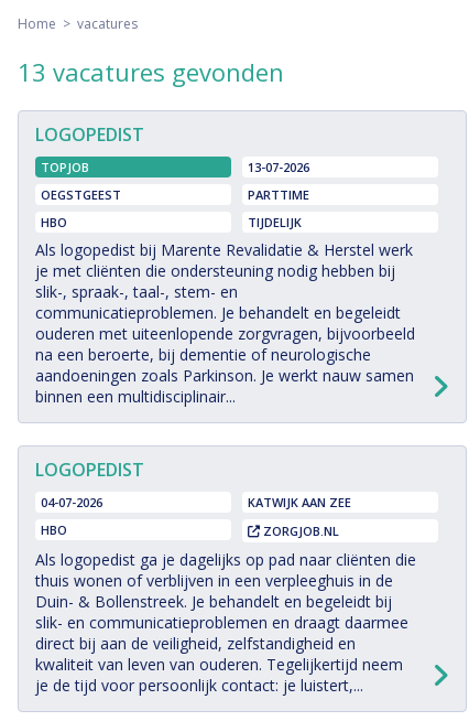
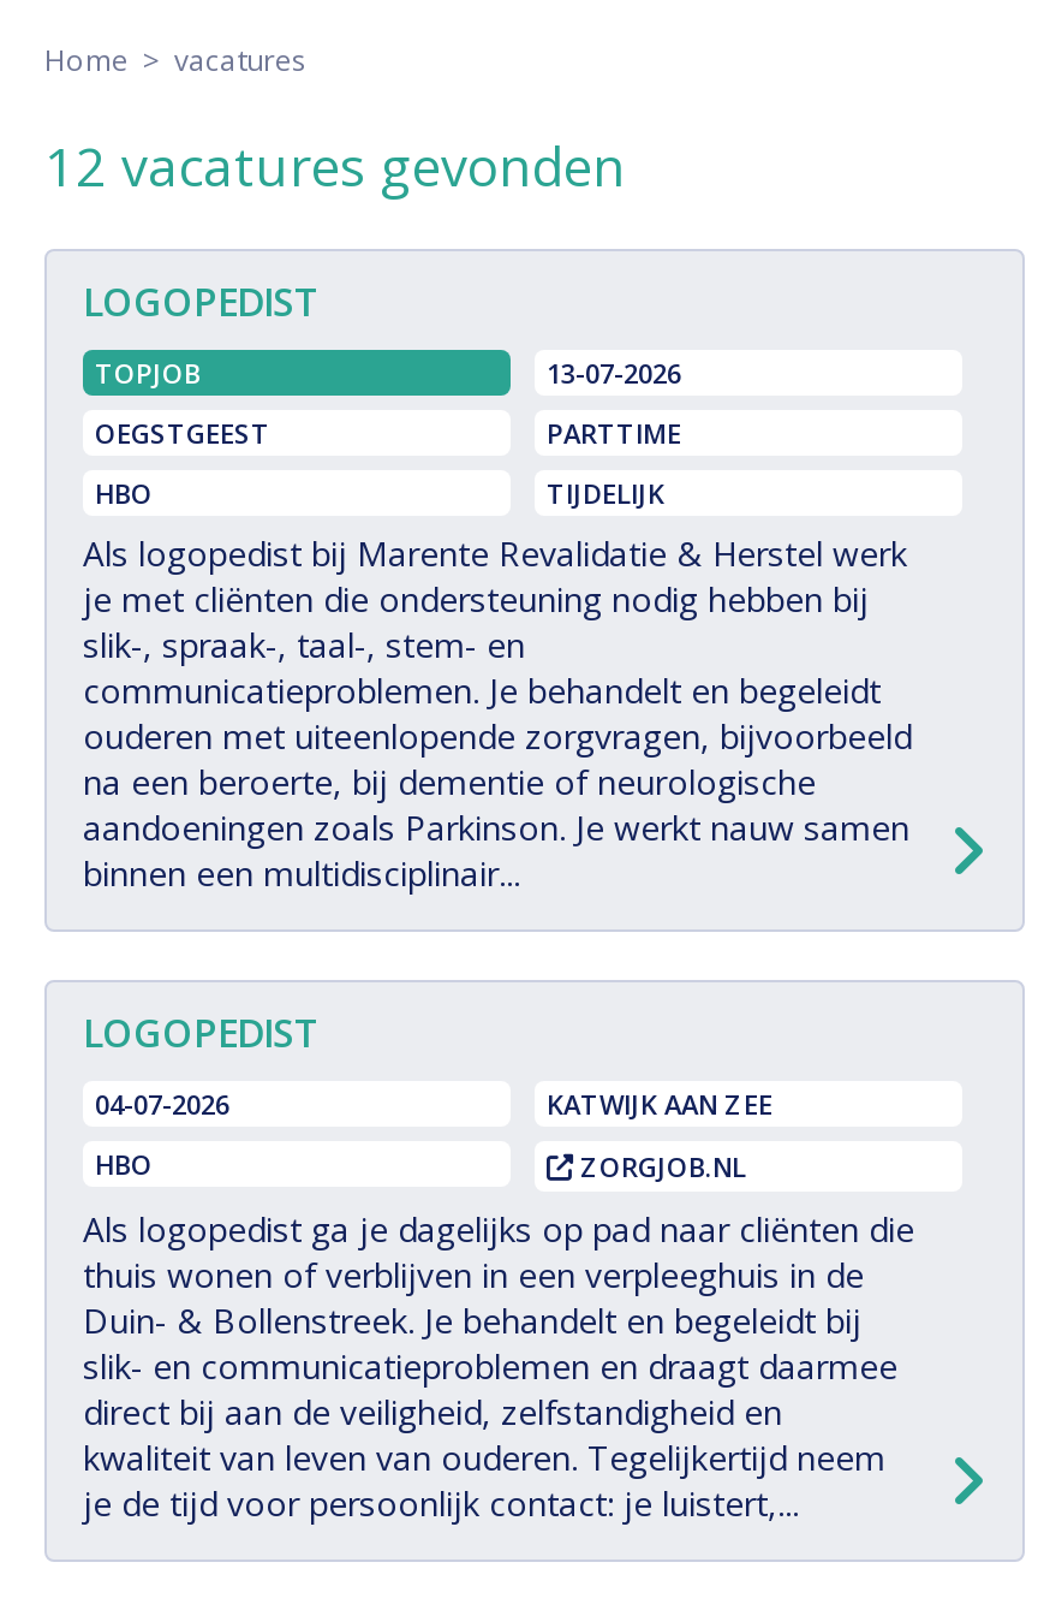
- 13 vacatures gevonden
+ 12 vacatures gevonden
